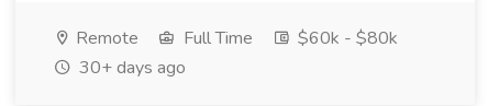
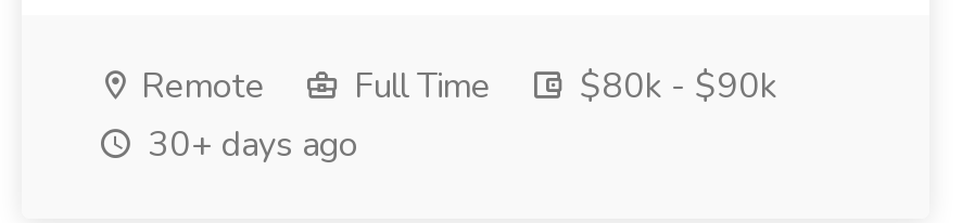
- Remote Full Time $60k - $80k
+ Remote Full Time $80k - $90k
